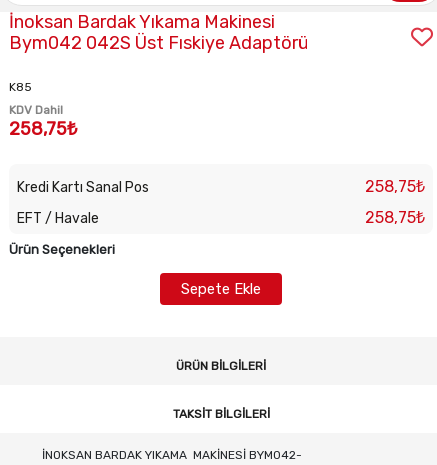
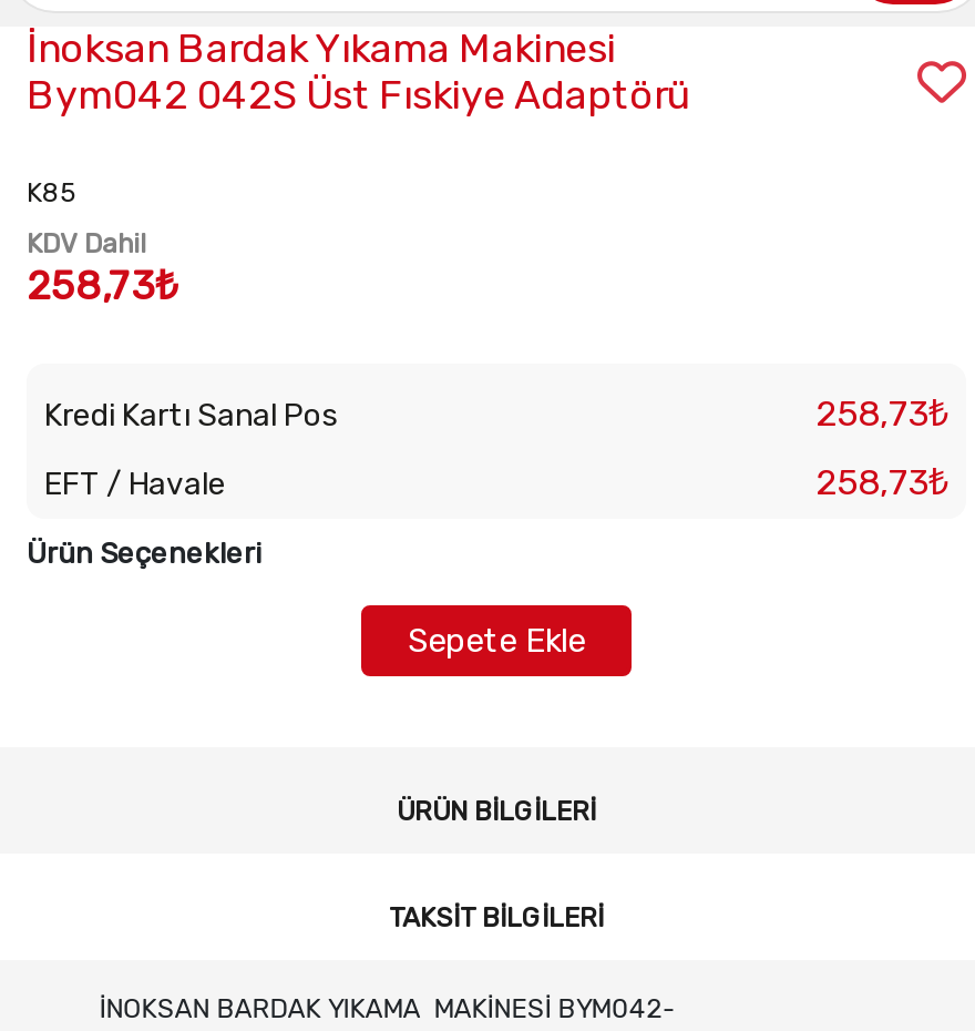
- 258,75₺
+ 258,73₺

- 258,75₺
+ 258,73₺

- 258,75₺
+ 258,73₺
